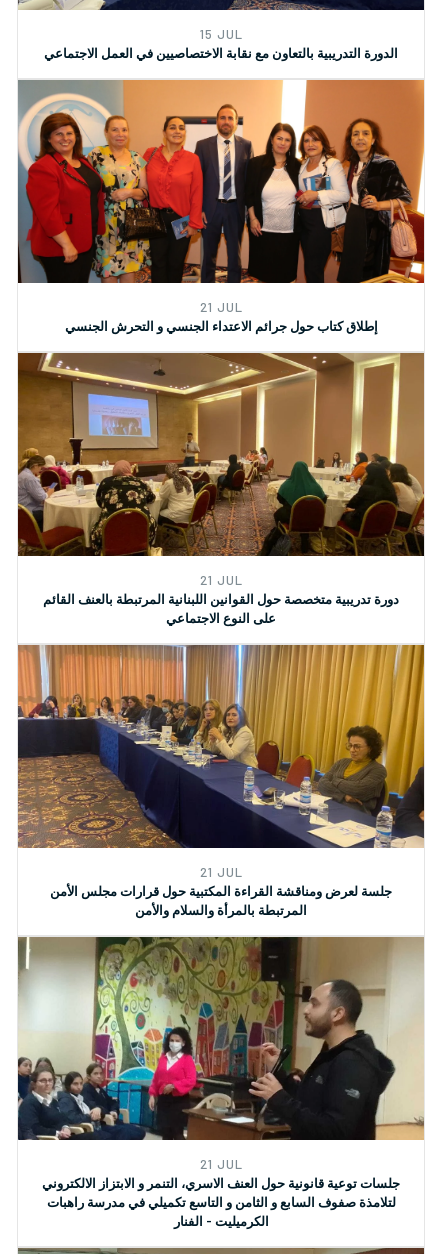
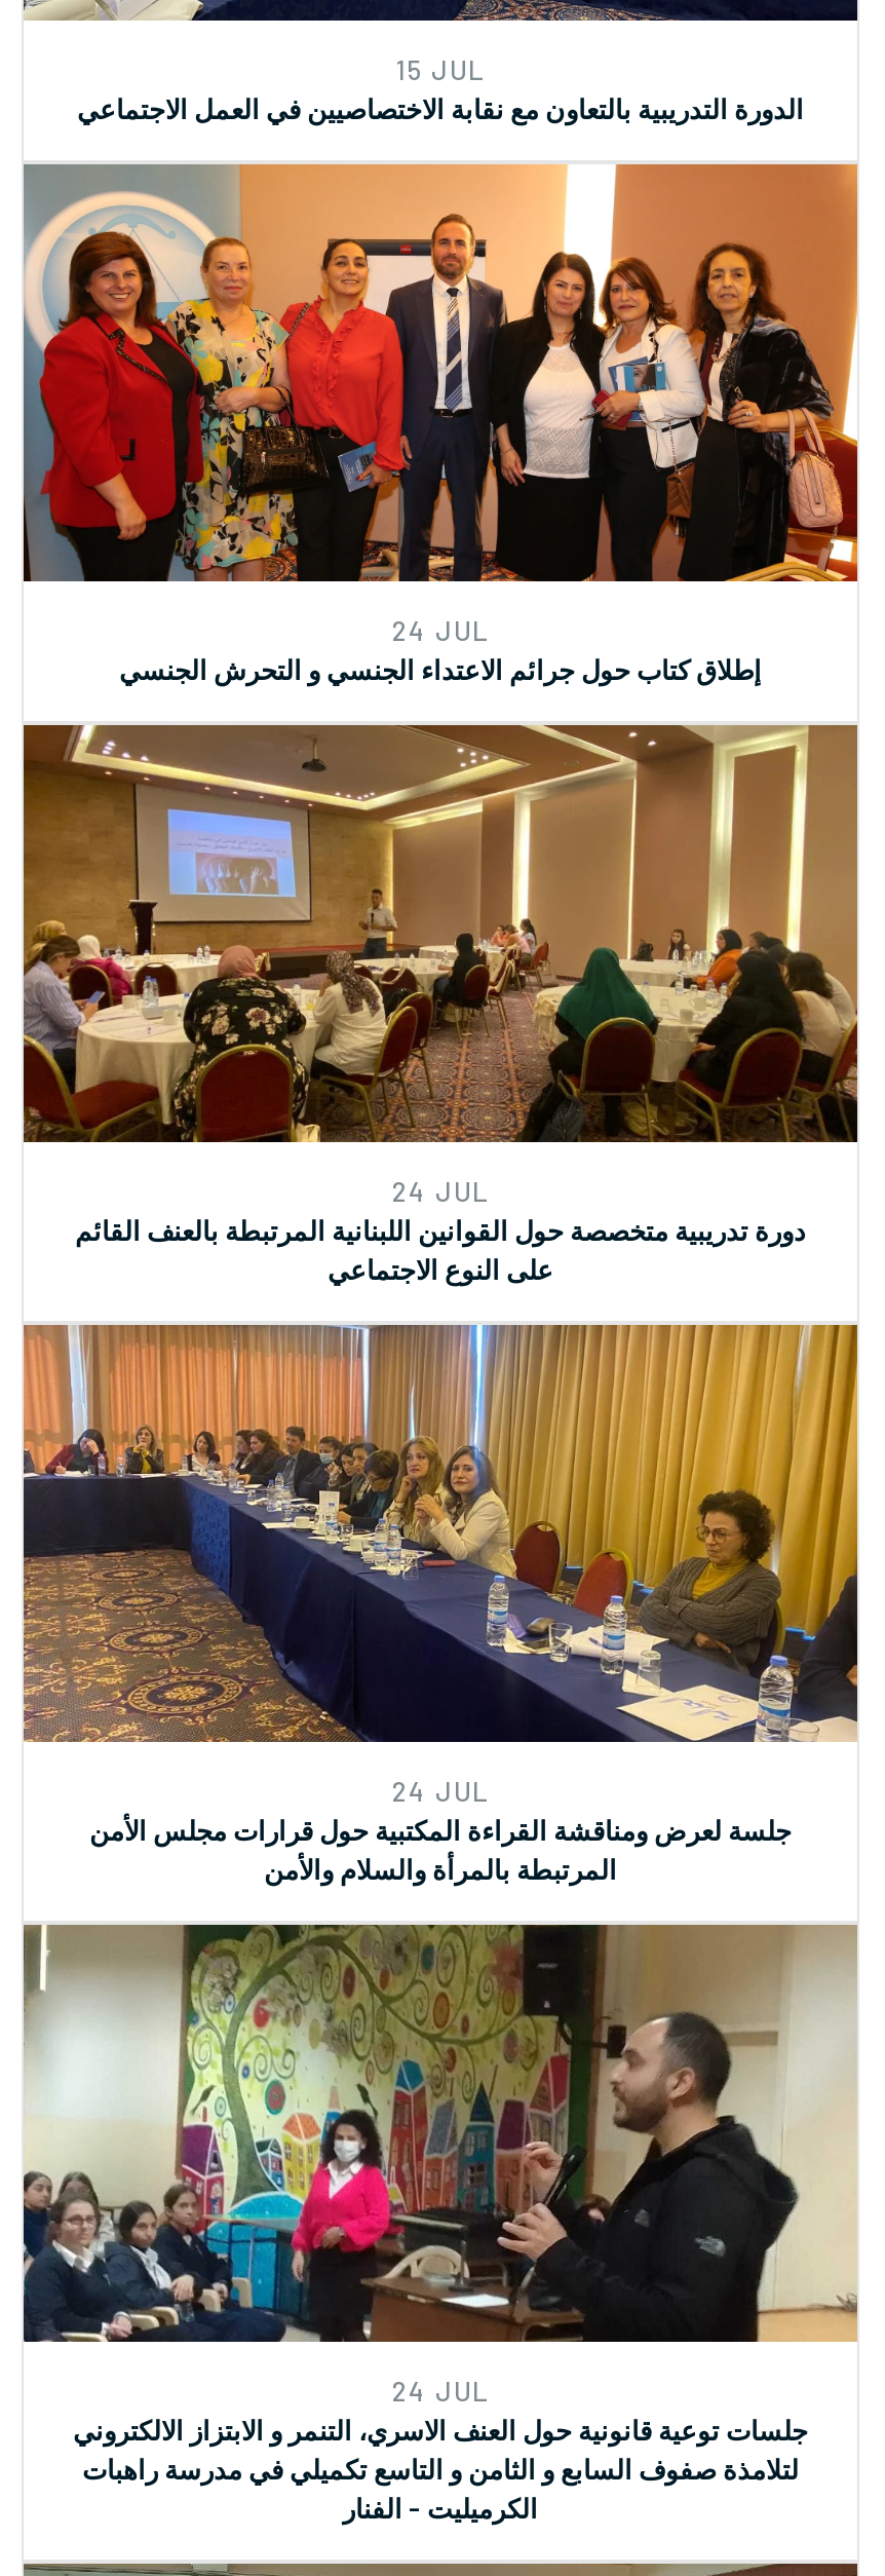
- 21 JUL
+ 24 JUL

- 21 JUL
+ 24 JUL

- 21 JUL
+ 24 JUL

- 21 JUL
+ 24 JUL
